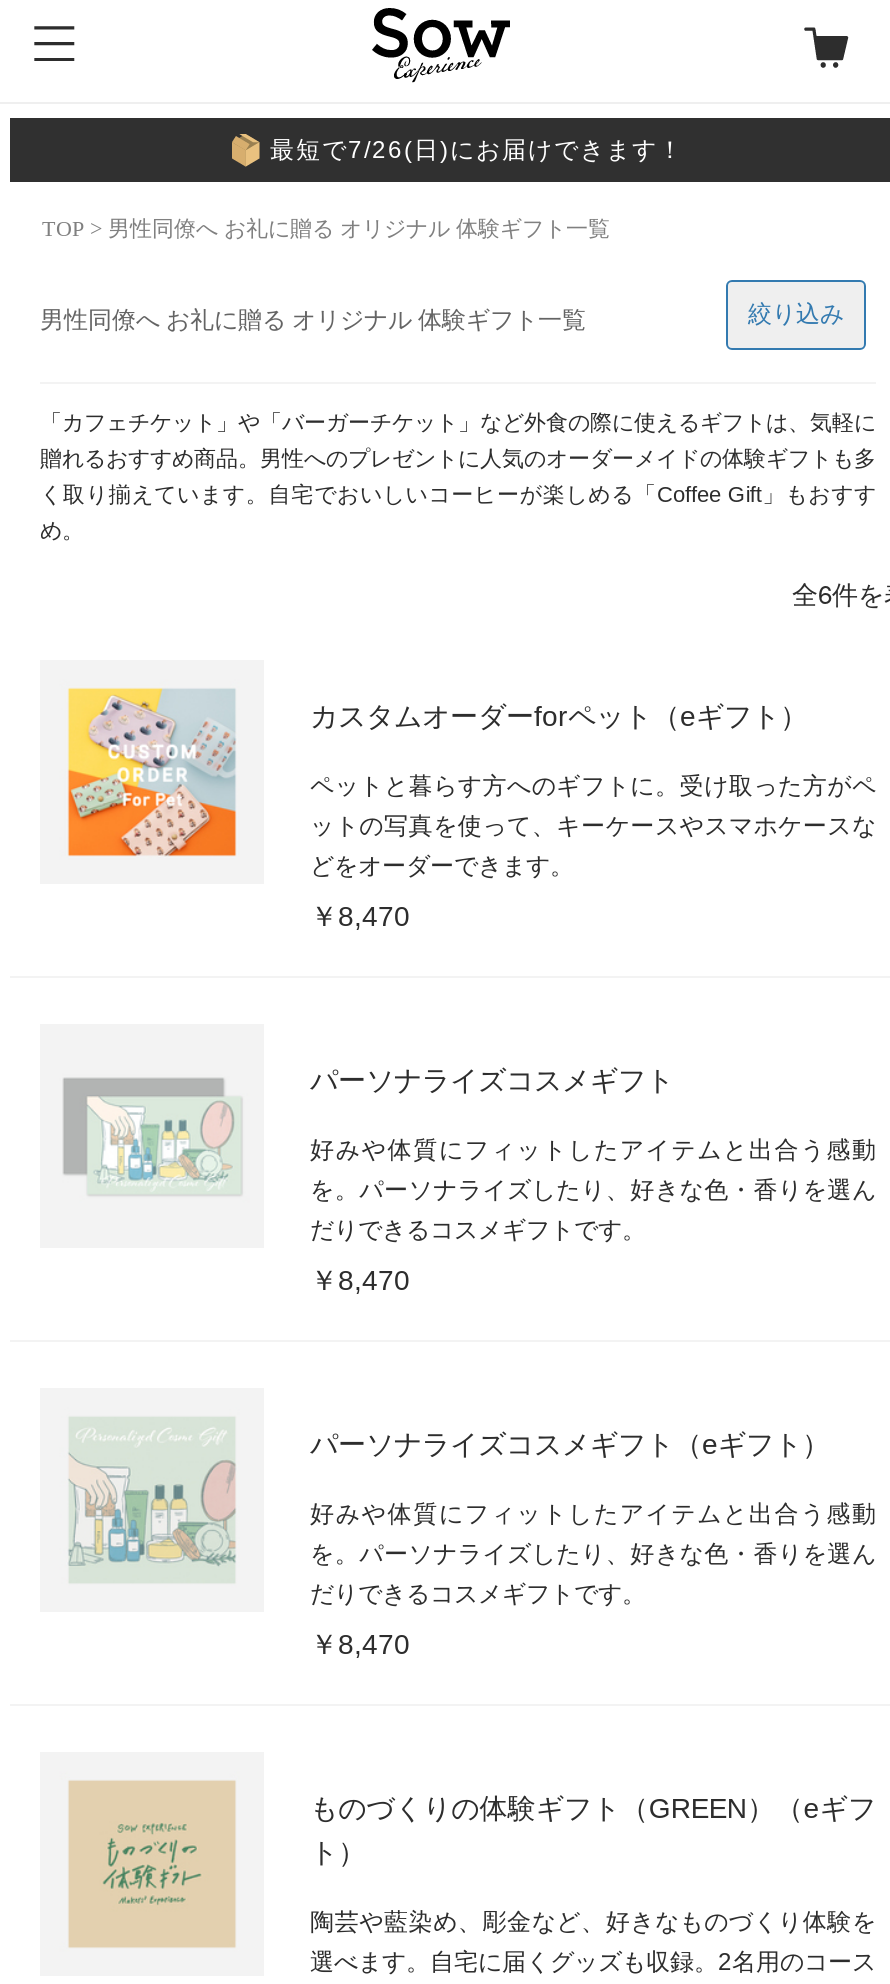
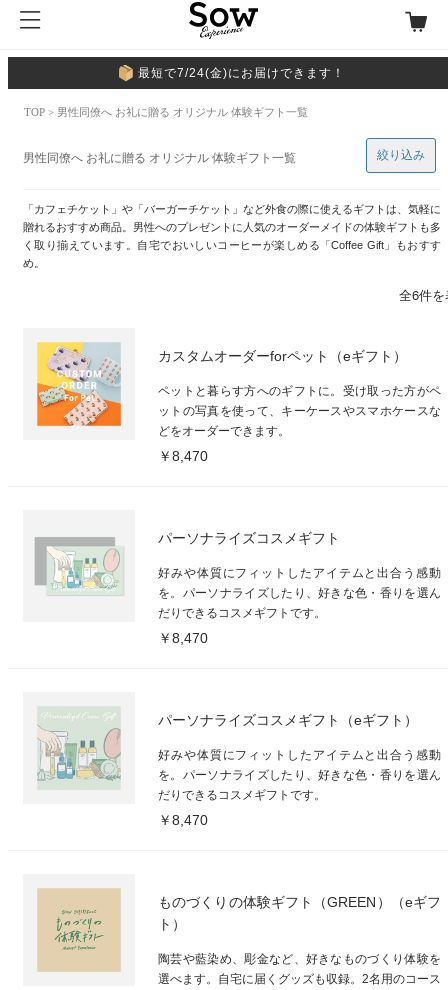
- 最短で7/26(日)にお届けできます！
+ 最短で7/24(金)にお届けできます！
